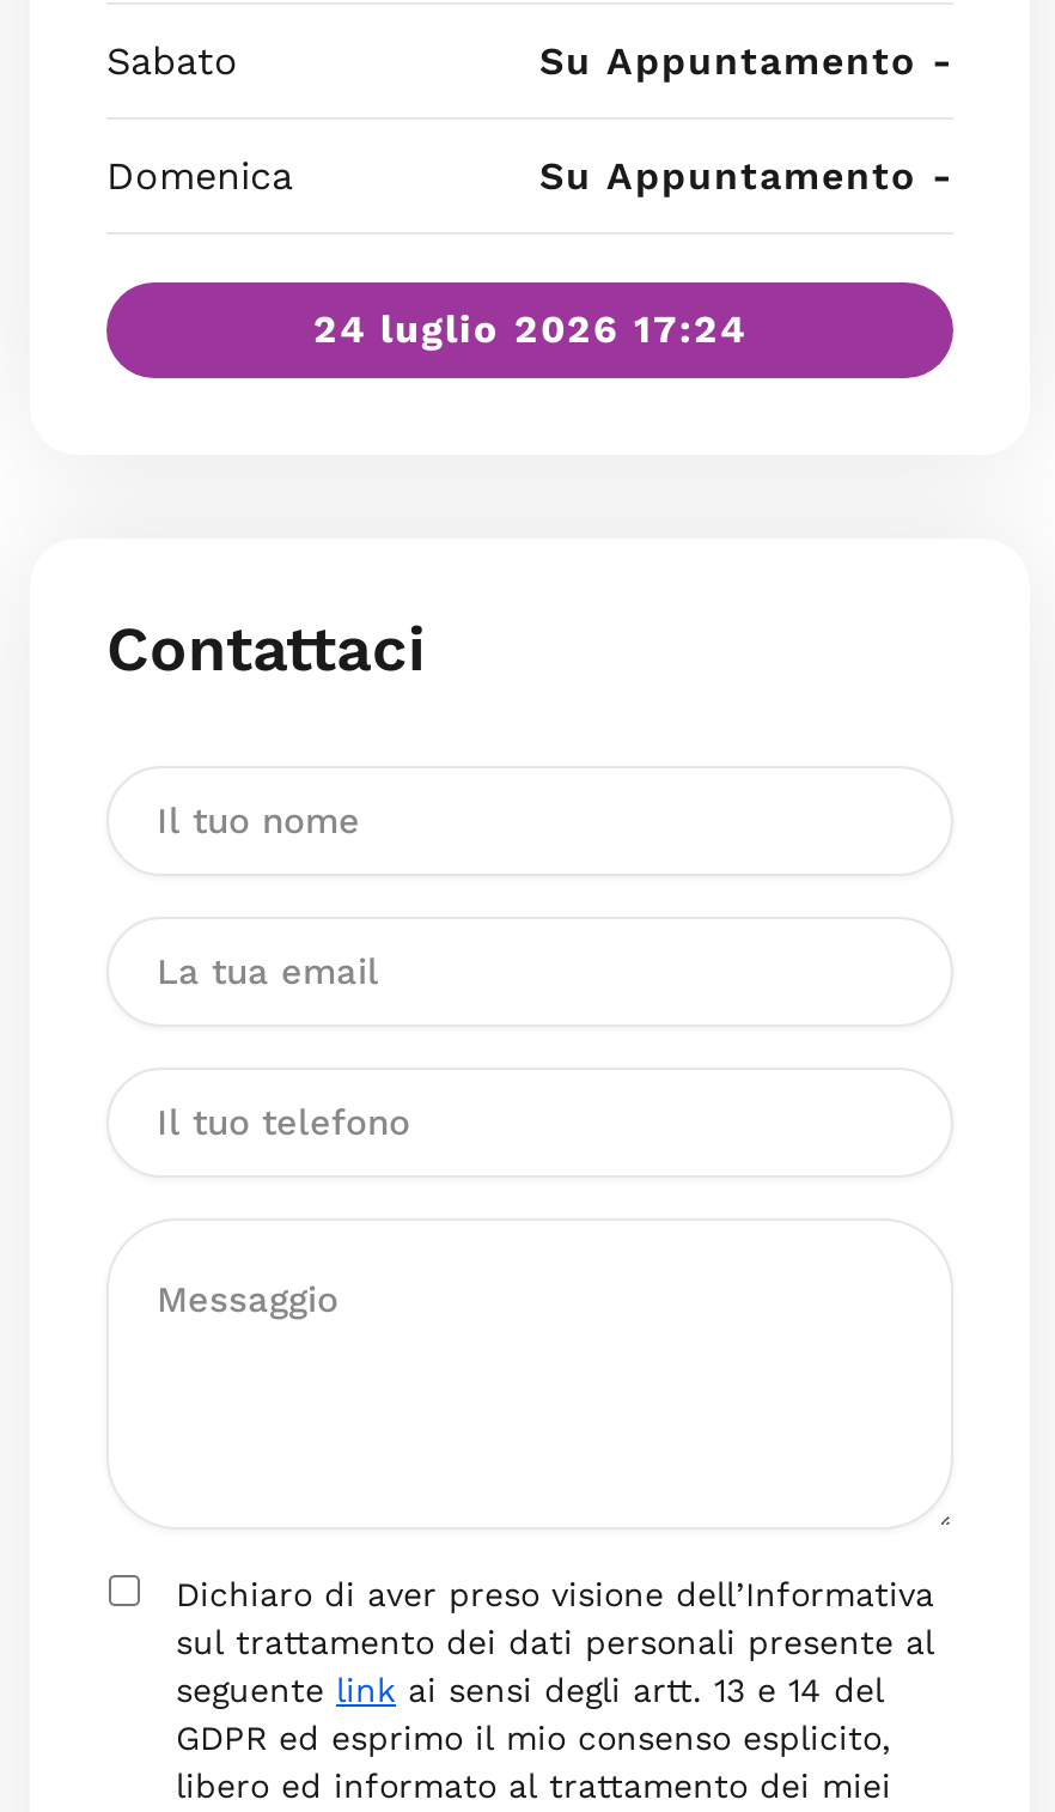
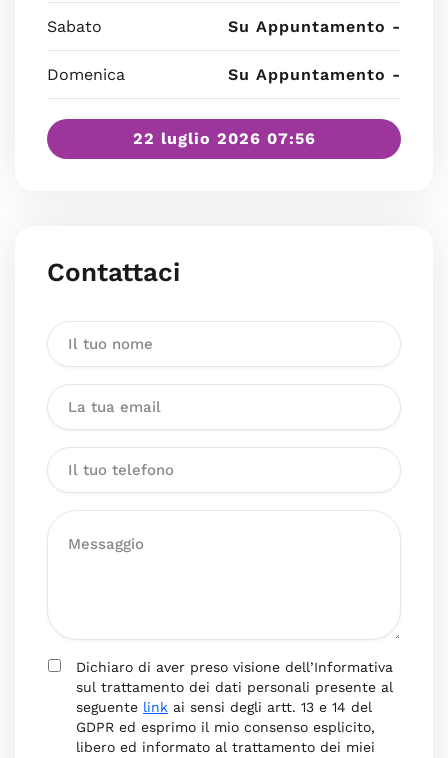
- 24 luglio 2026 17:24
+ 22 luglio 2026 07:56
